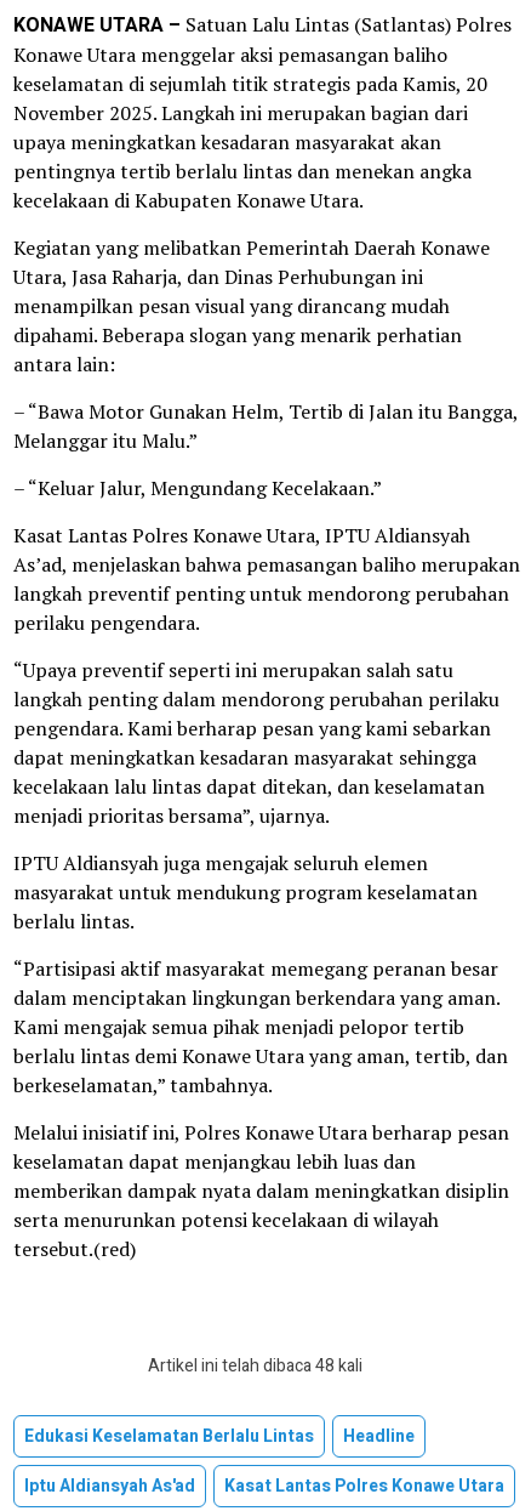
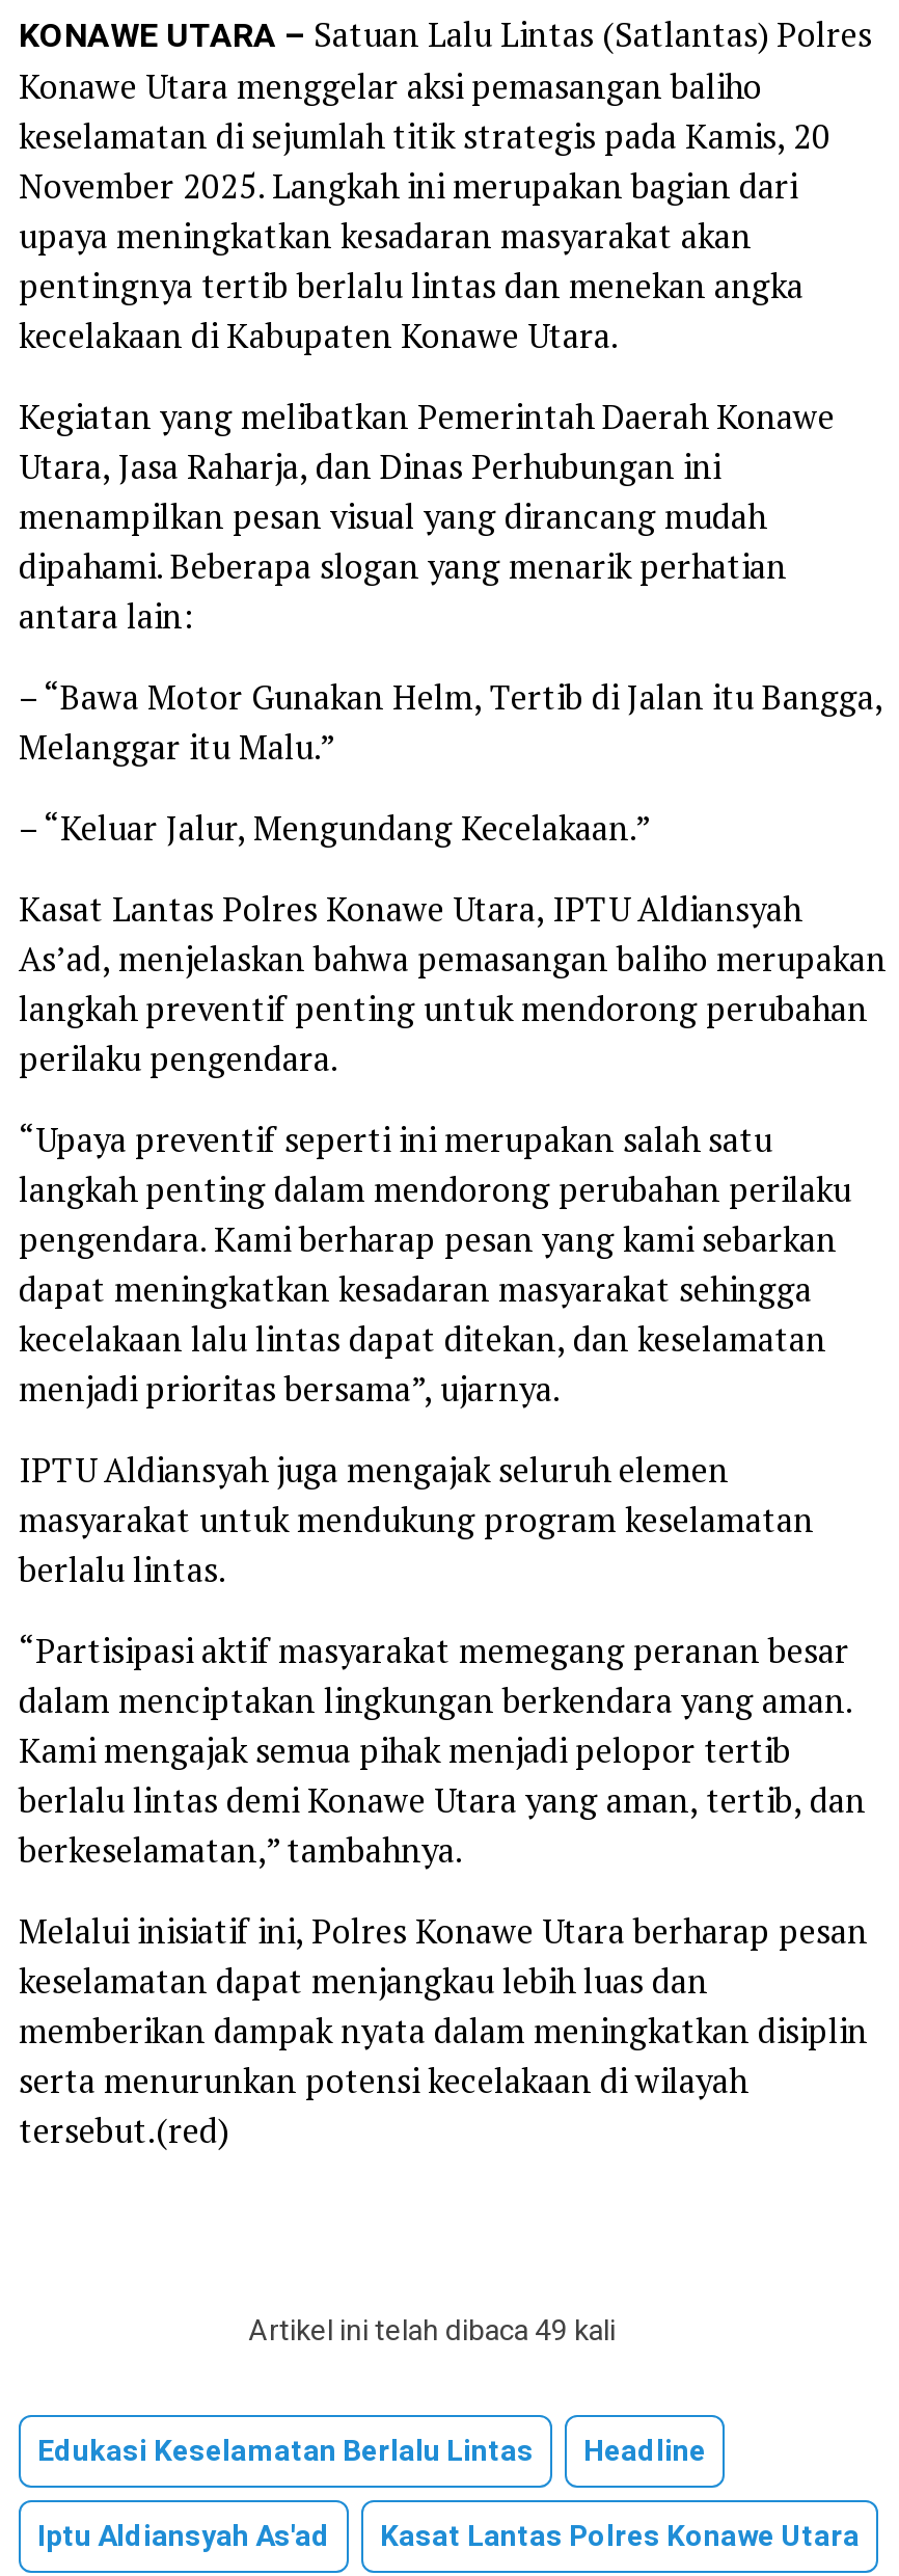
- Artikel ini telah dibaca 48 kali
+ Artikel ini telah dibaca 49 kali
